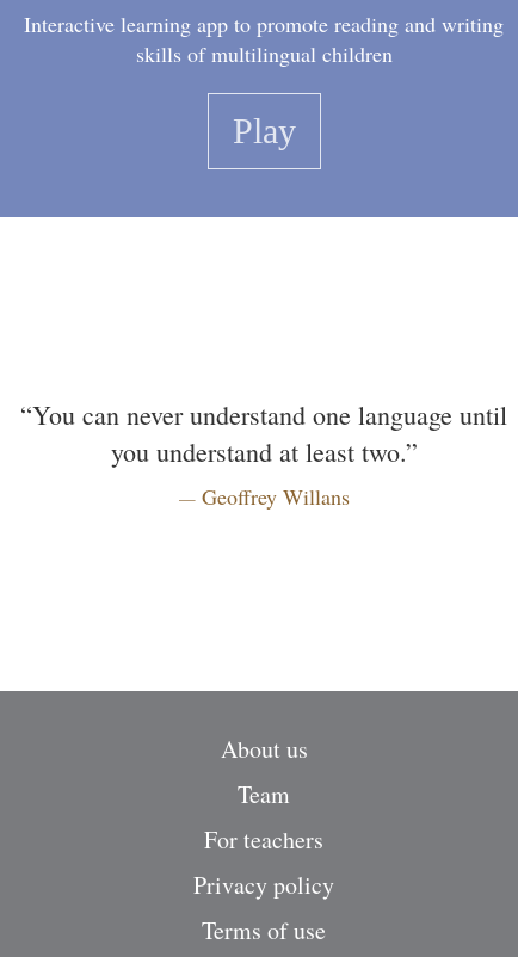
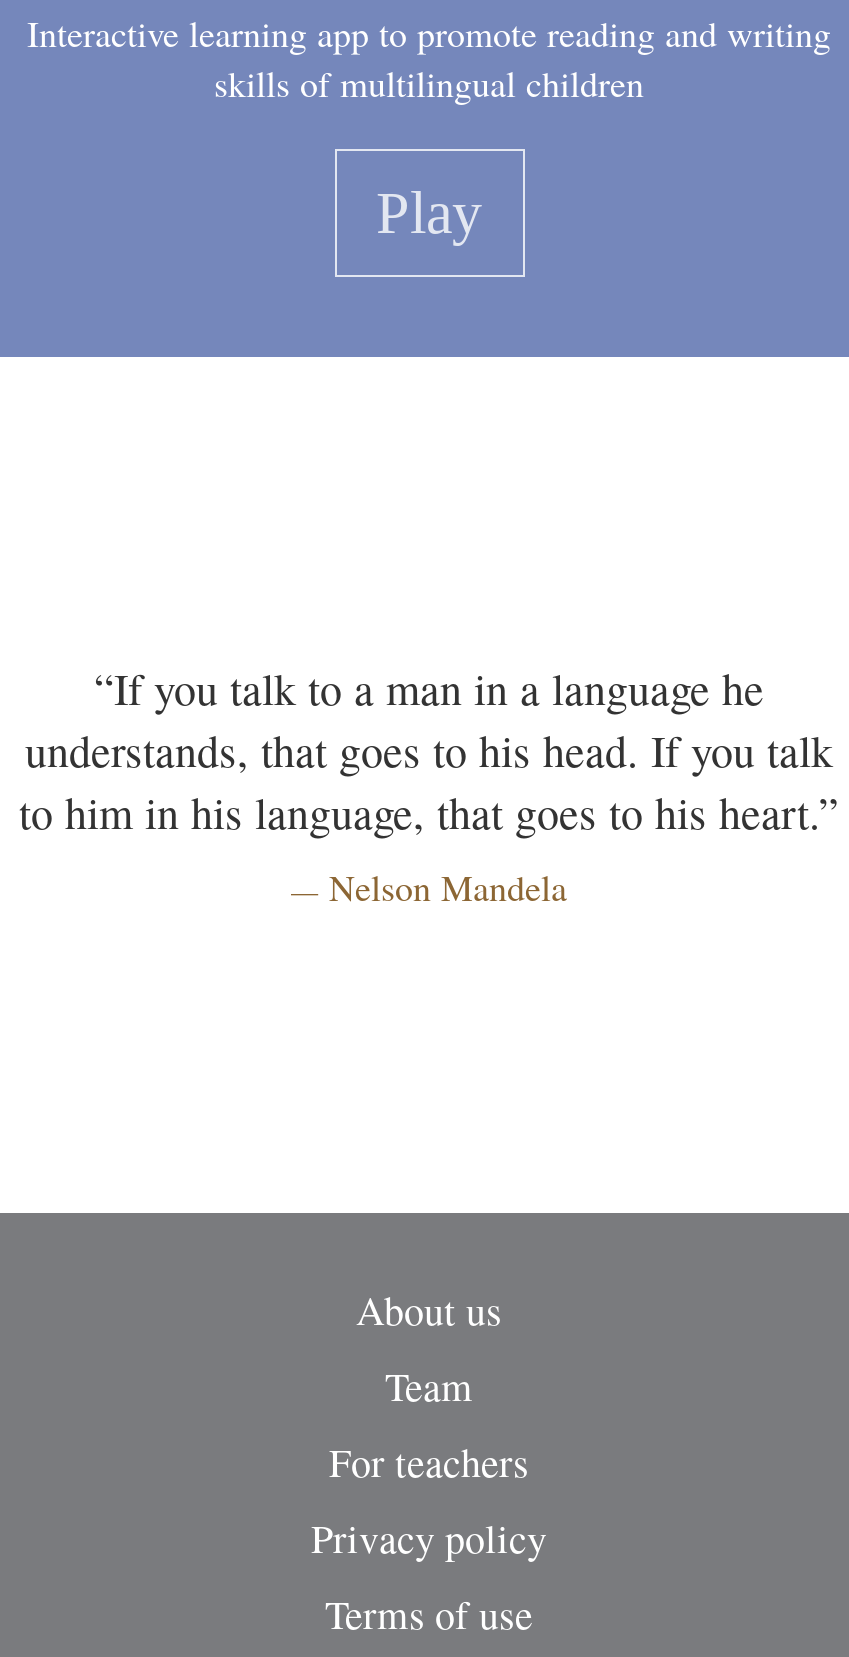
- “You can never understand one language until
- you understand at least two.”
- Geoffrey Willans
+ “If you talk to a man in a language he
+ understands, that goes to his head. If you talk
+ to him in his language, that goes to his heart.”
+ Nelson Mandela
